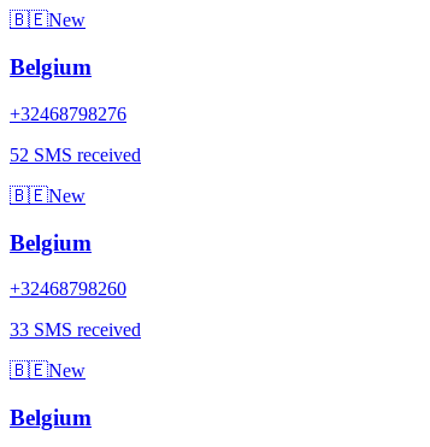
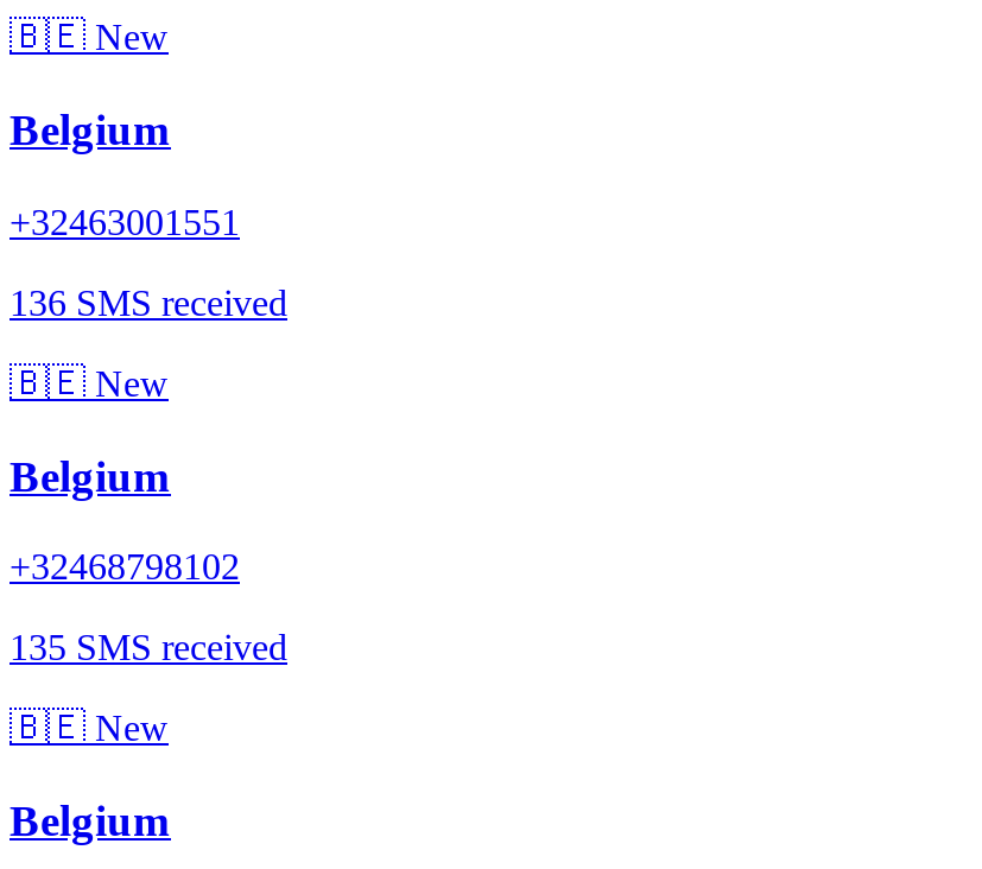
- +32468798276
+ +32463001551

- 52 SMS received
+ 136 SMS received

- +32468798260
+ +32468798102

- 33 SMS received
+ 135 SMS received
